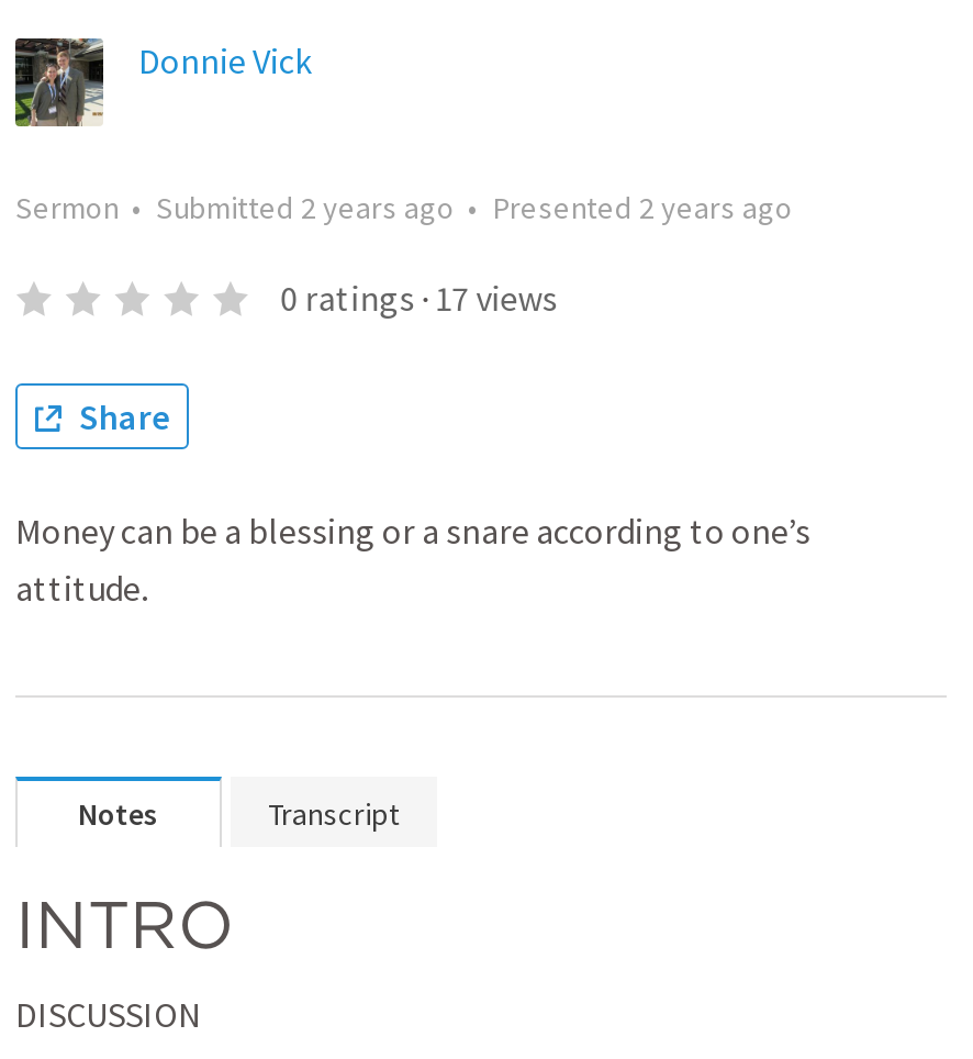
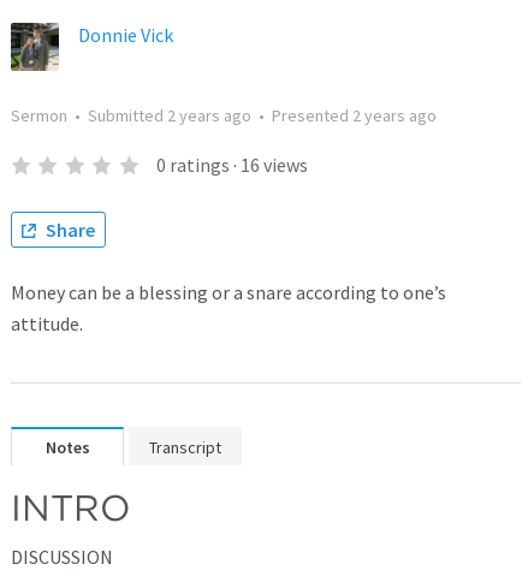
- 0 ratings · 17 views
+ 0 ratings · 16 views
